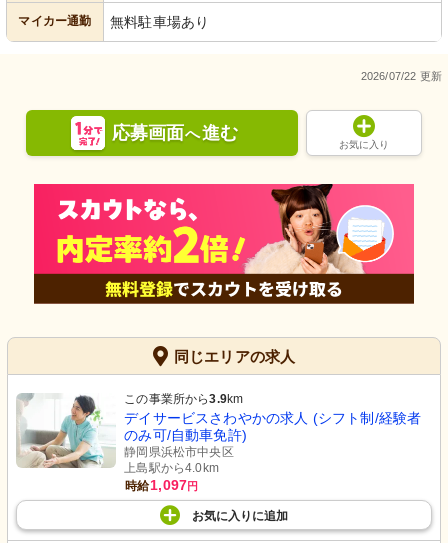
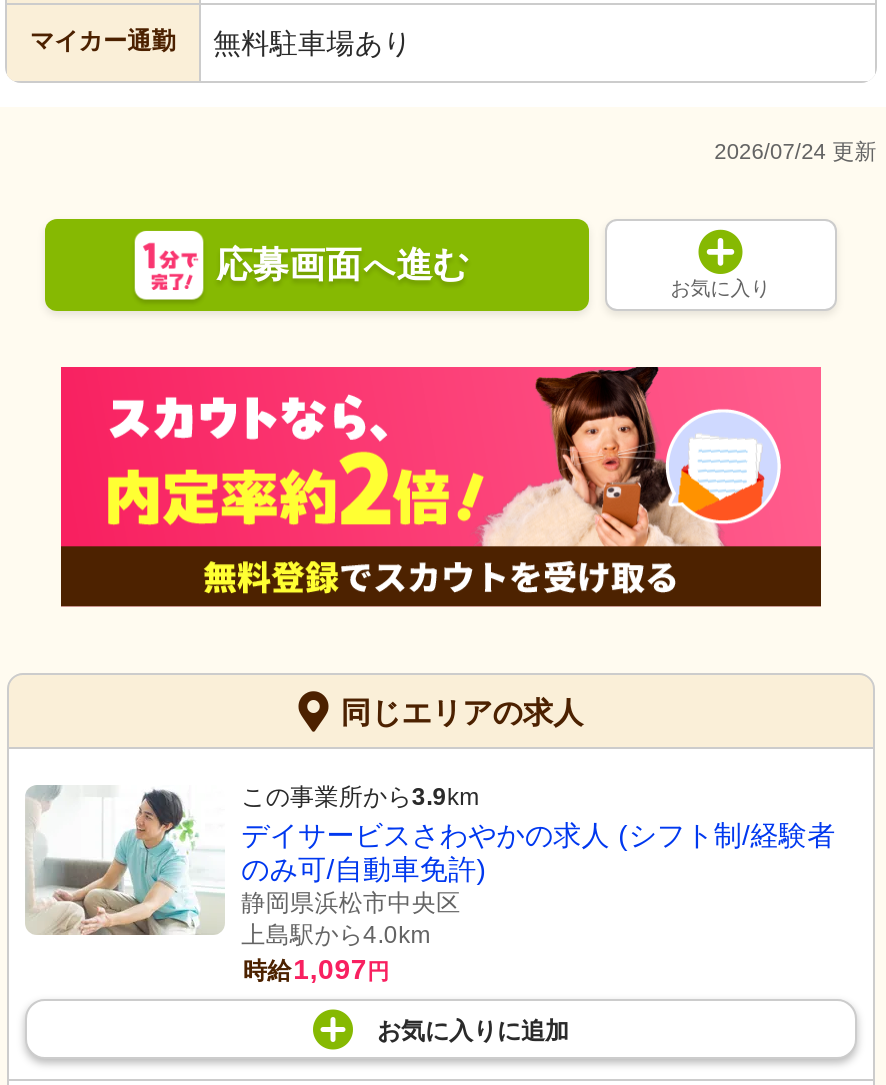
- 2026/07/22 更新
+ 2026/07/24 更新
